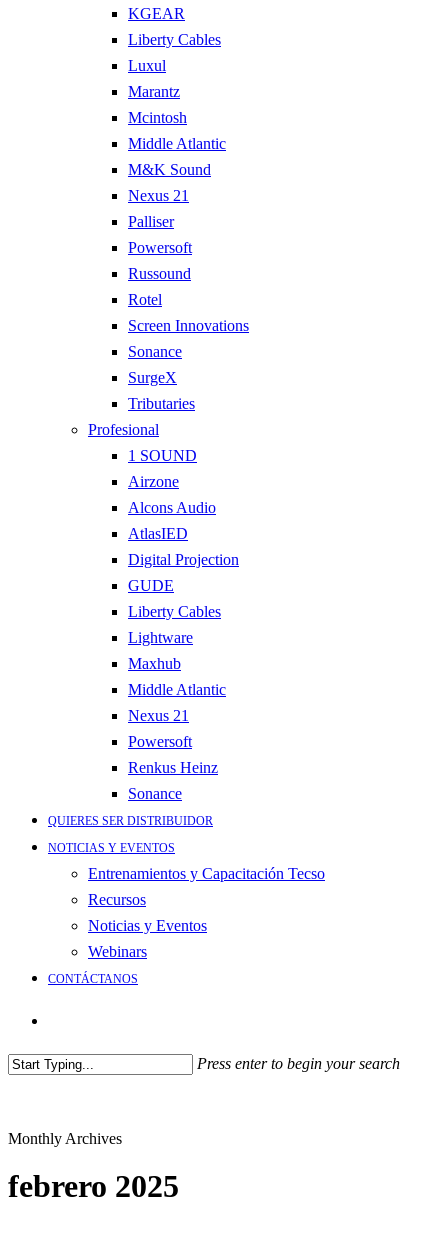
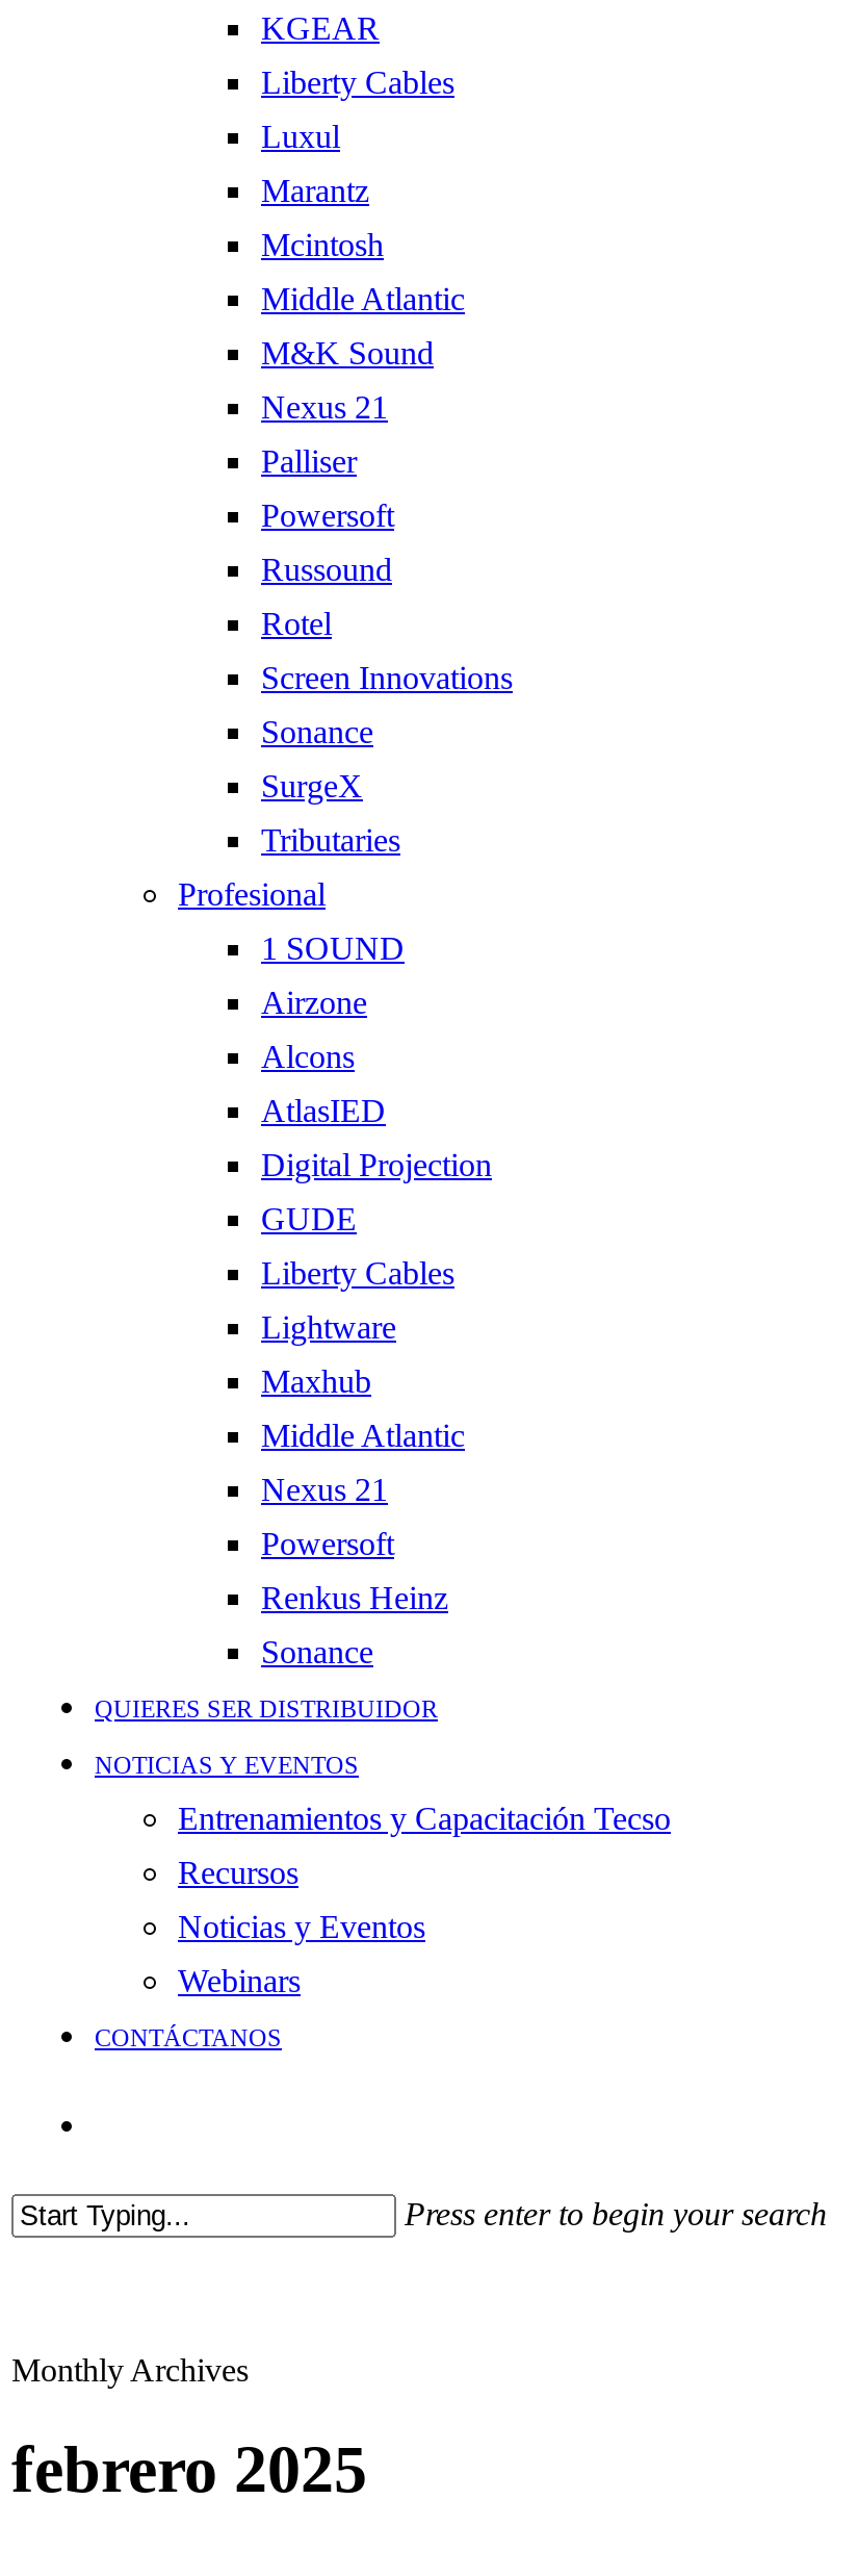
- Alcons Audio
+ Alcons
